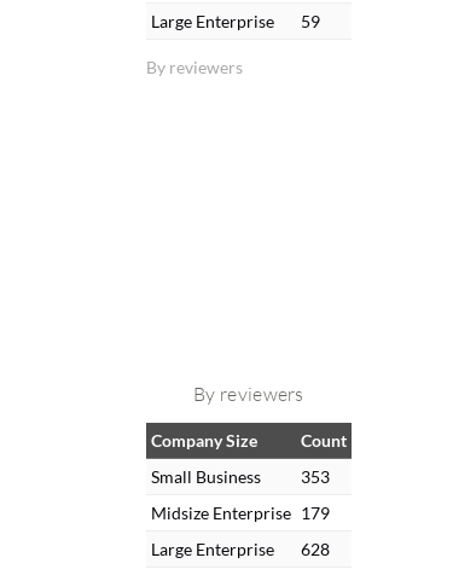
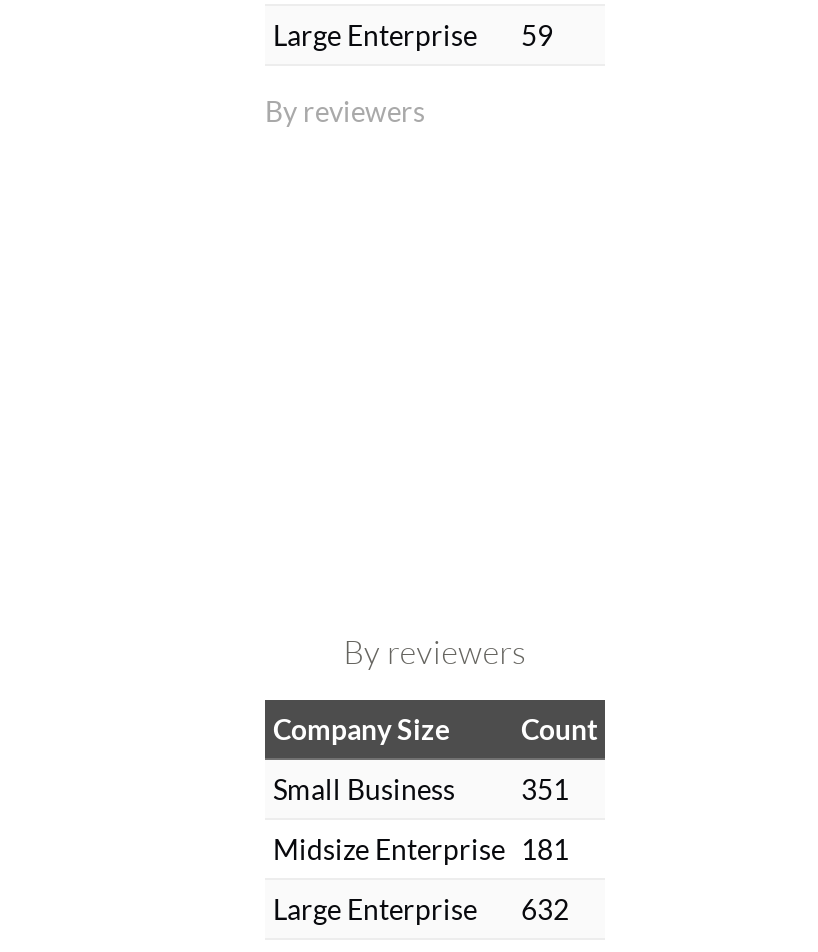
- Small Business 353
+ Small Business 351

- Midsize Enterprise 179
+ Midsize Enterprise 181

- Large Enterprise 628
+ Large Enterprise 632
